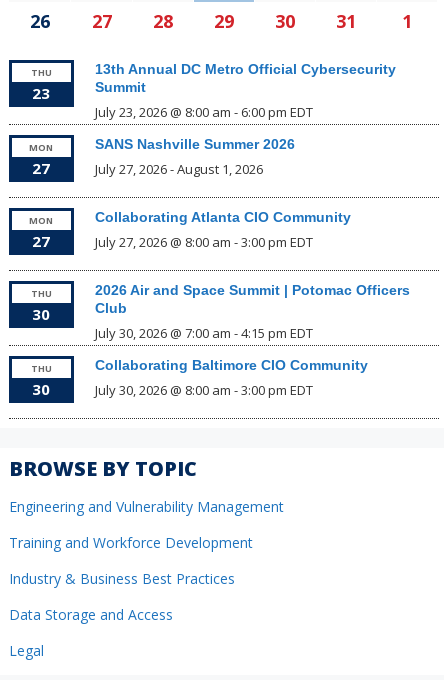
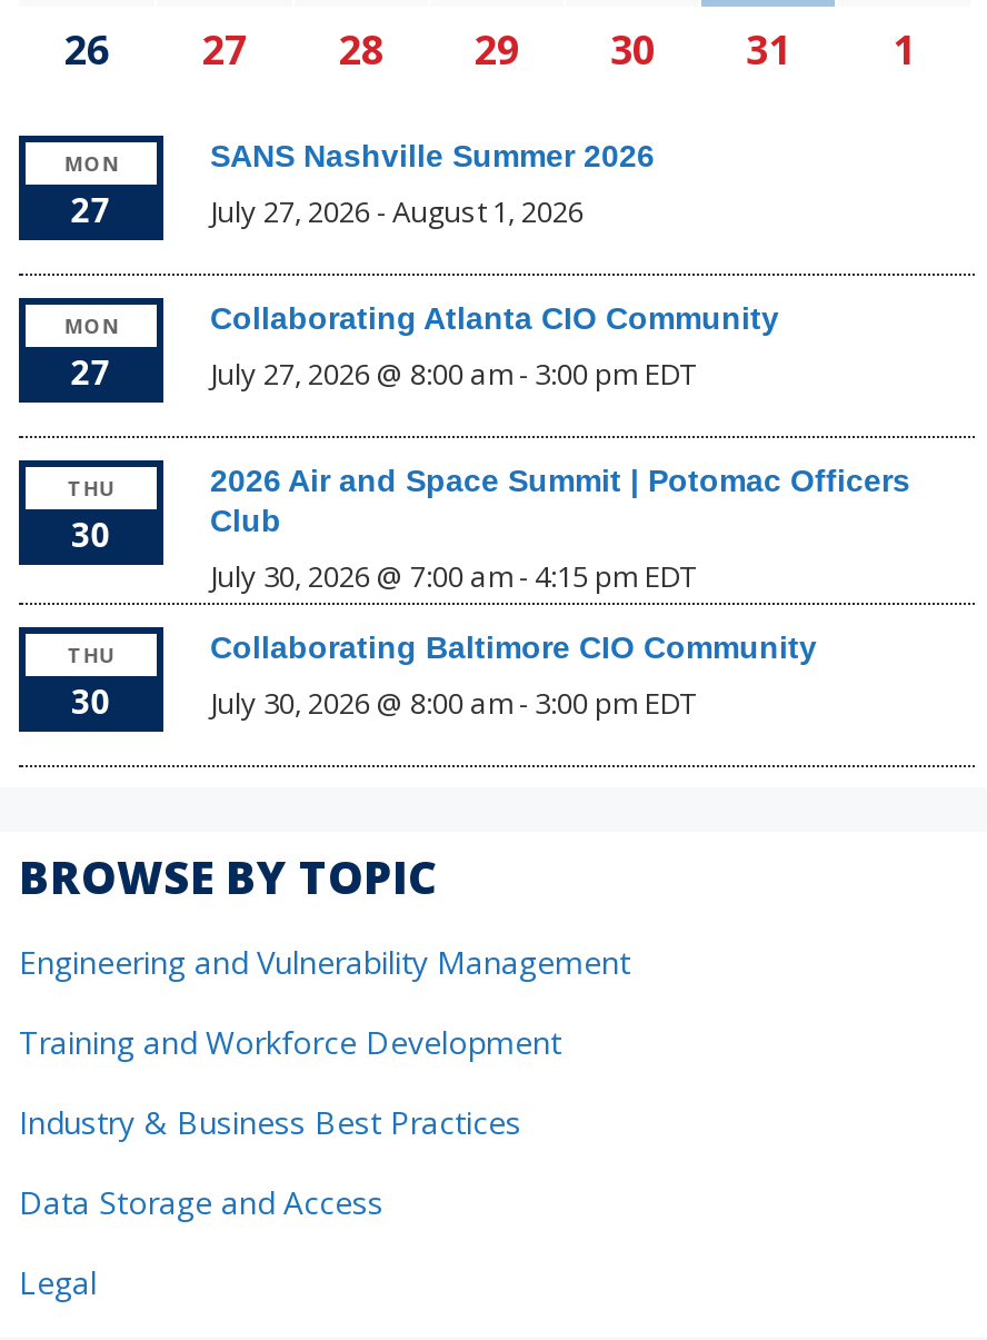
- THU
- 23

- 13th Annual DC Metro Official Cybersecurity
- Summit
- July 23, 2026 @ 8:00 am - 6:00 pm EDT
